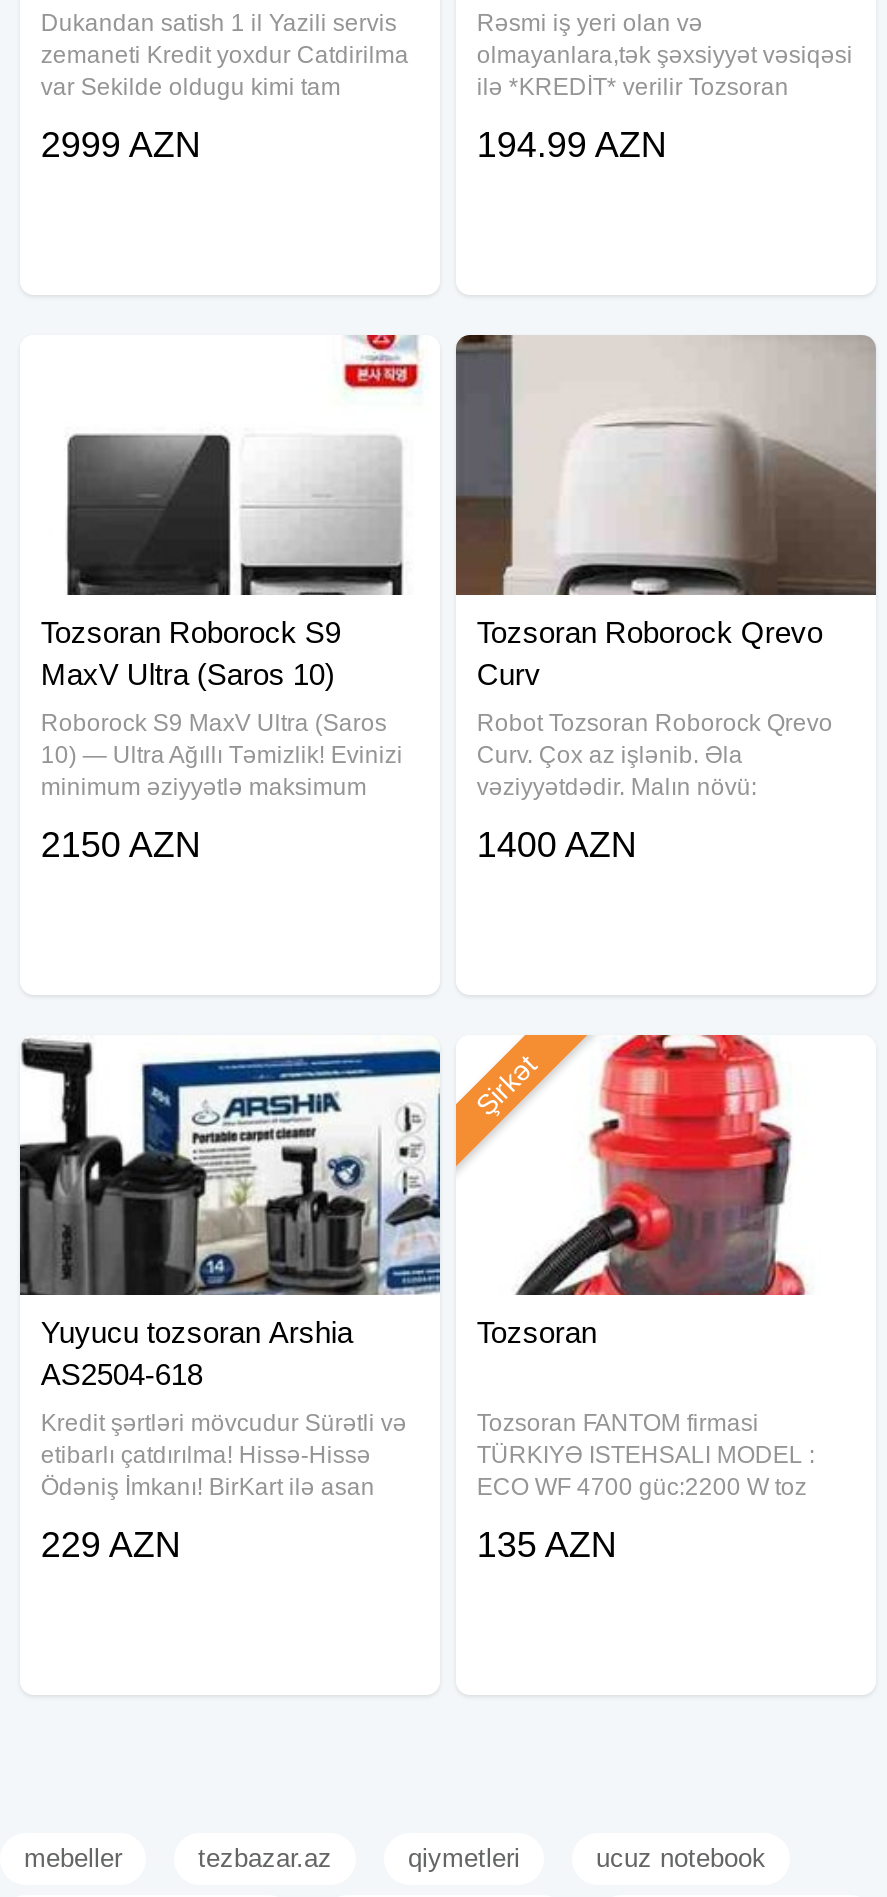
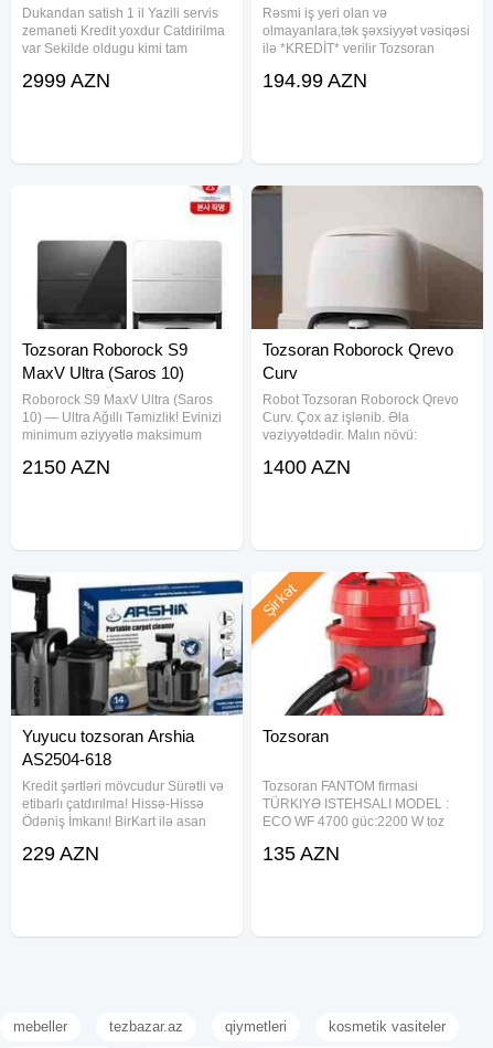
- ucuz notebook
+ kosmetik vasiteler
